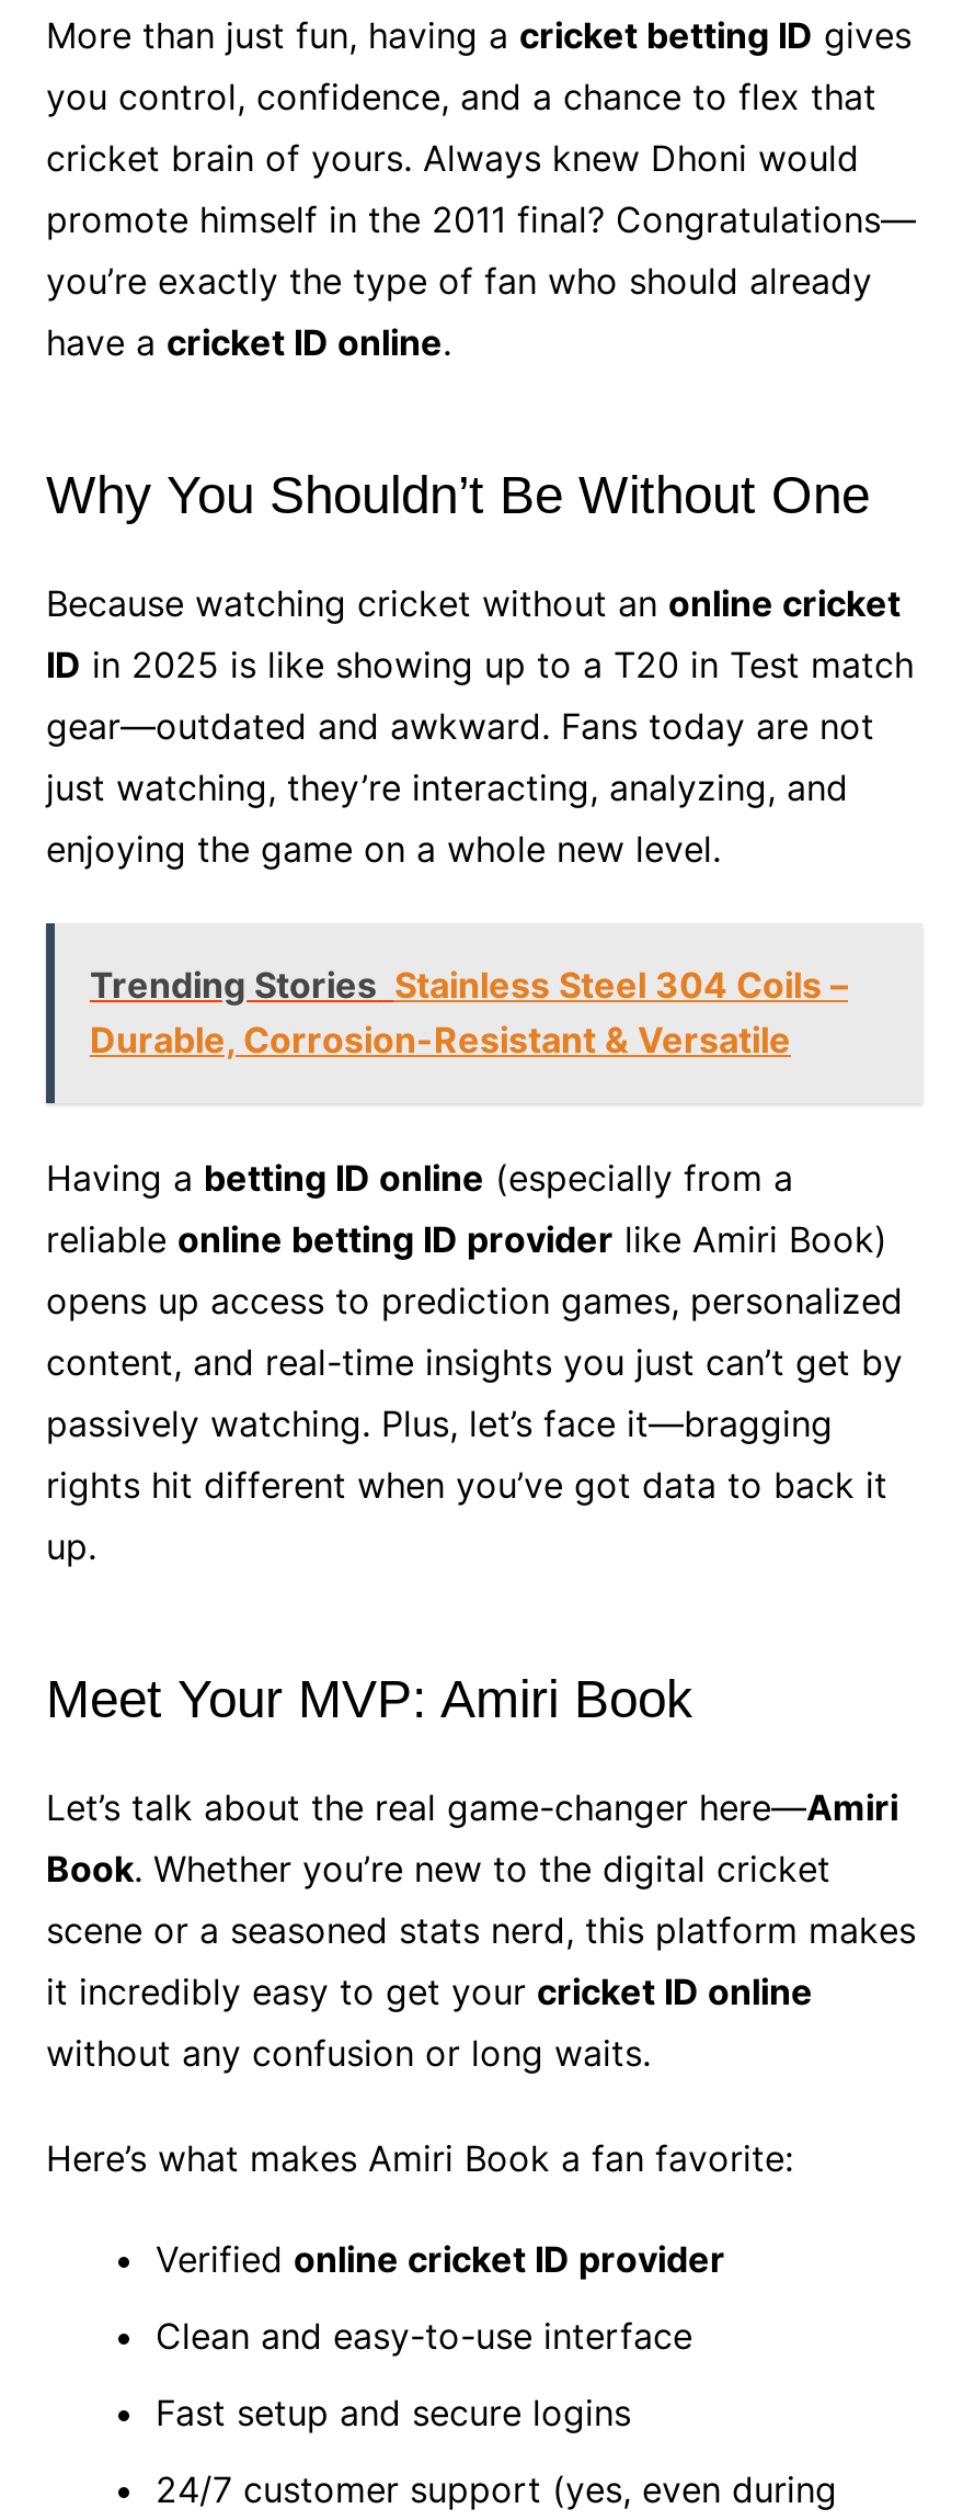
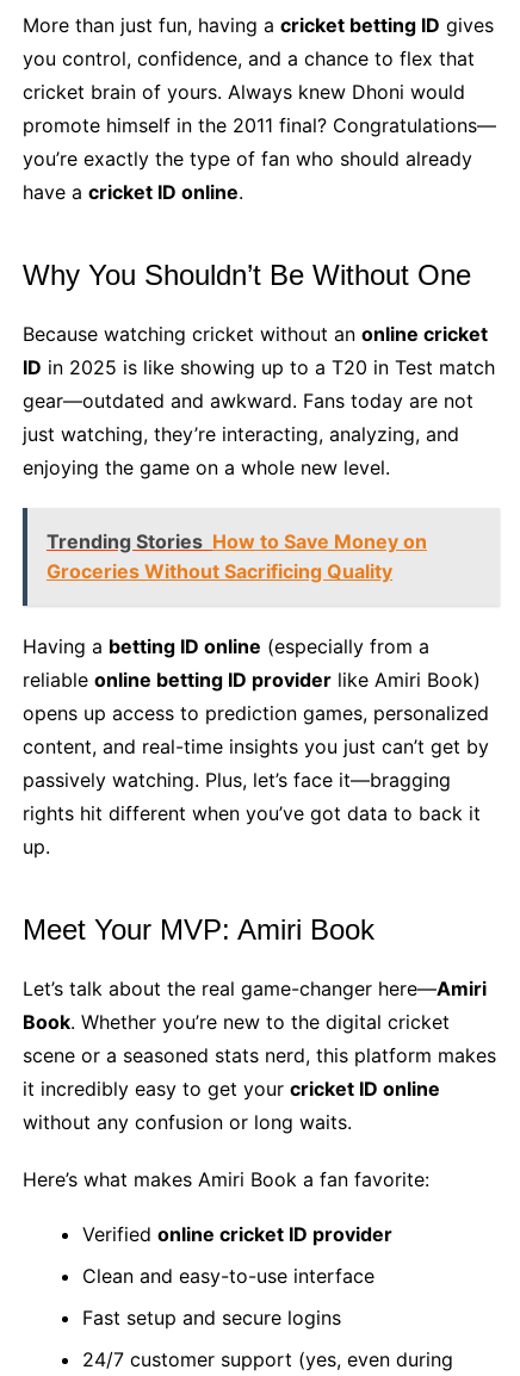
- Trending Stories Stainless Steel 304 Coils –
- Durable, Corrosion-Resistant & Versatile
+ Trending Stories How to Save Money on
+ Groceries Without Sacrificing Quality
